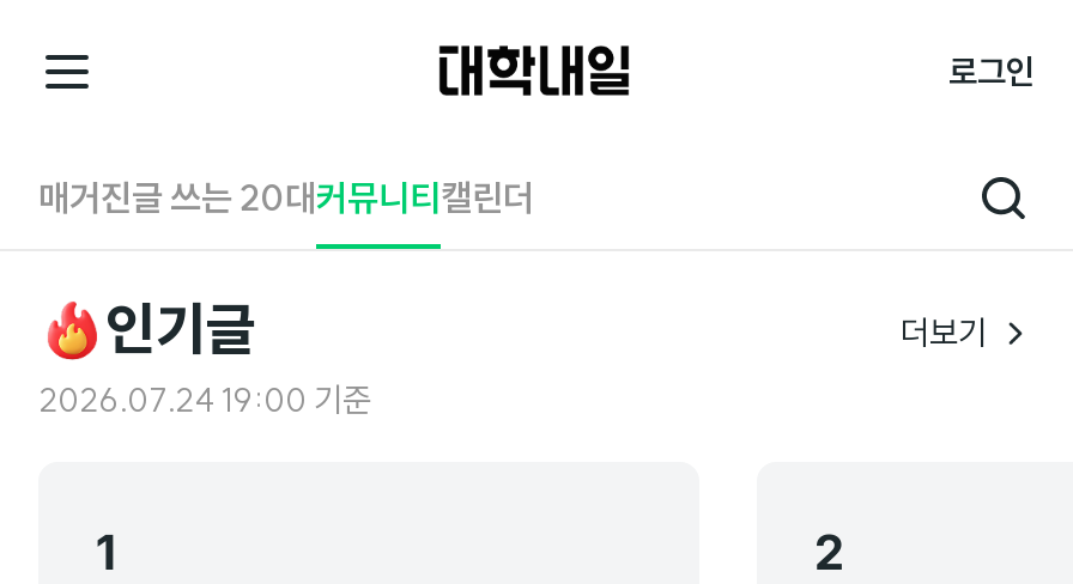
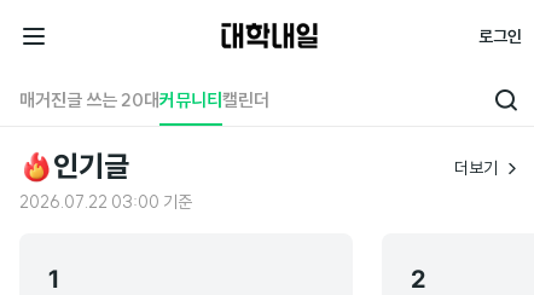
- 2026.07.24 19:00 기준
+ 2026.07.22 03:00 기준
